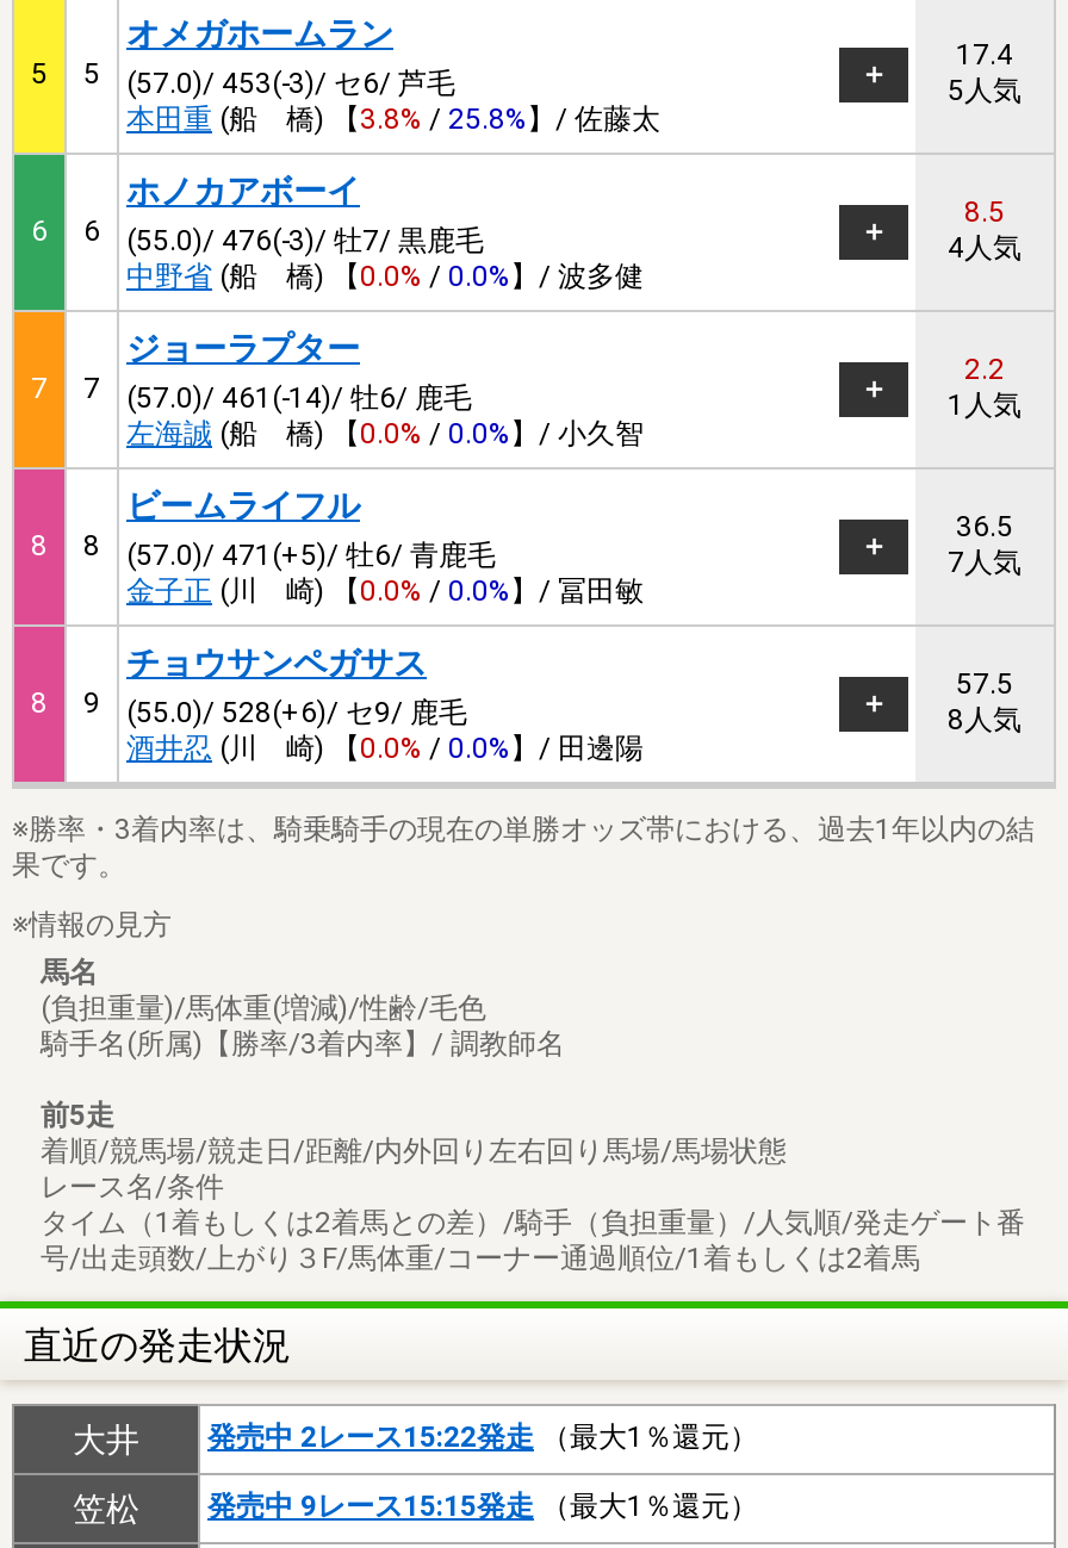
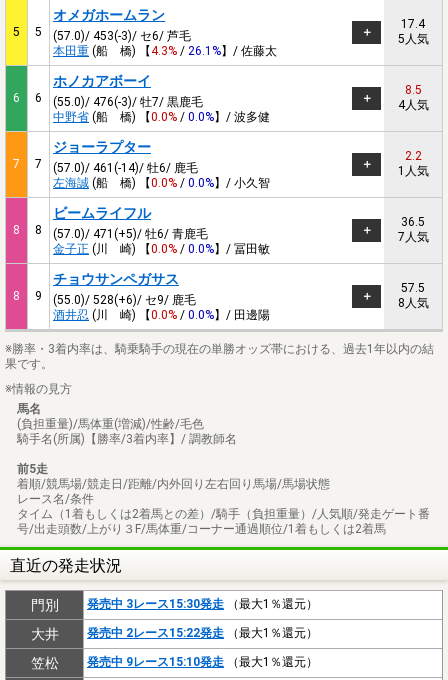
- 本田重(船 橋) 【3.8% / 25.8%】/ 佐藤太
+ 本田重(船 橋) 【4.3% / 26.1%】/ 佐藤太

+ 門別
+ 発売中 3レース15:30発走（最大1％還元）

- 発売中 9レース15:15発走（最大1％還元）
+ 発売中 9レース15:10発走（最大1％還元）
